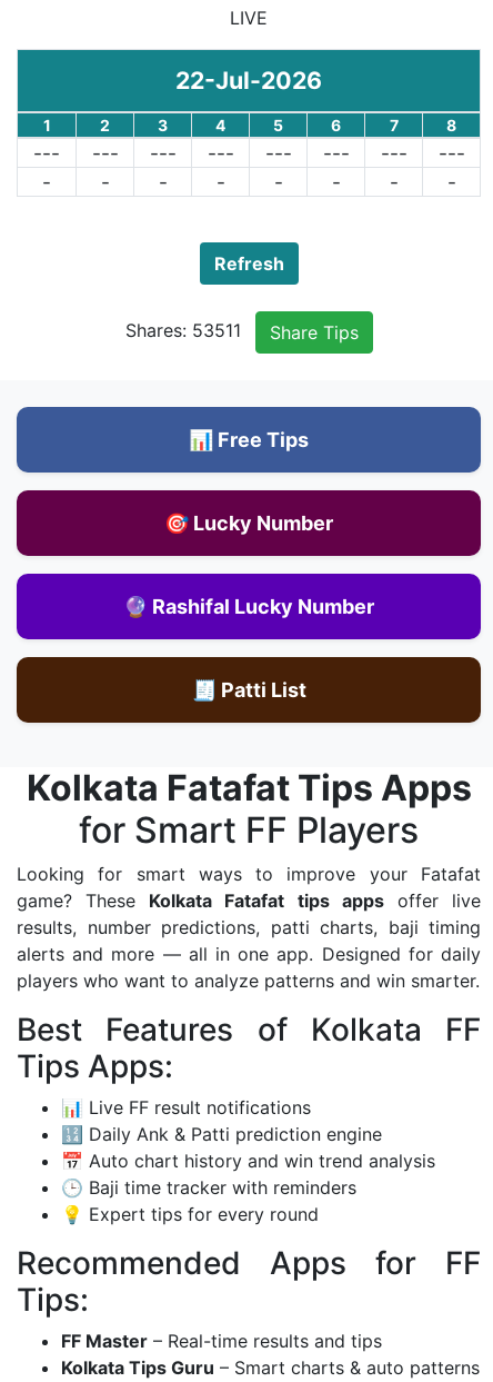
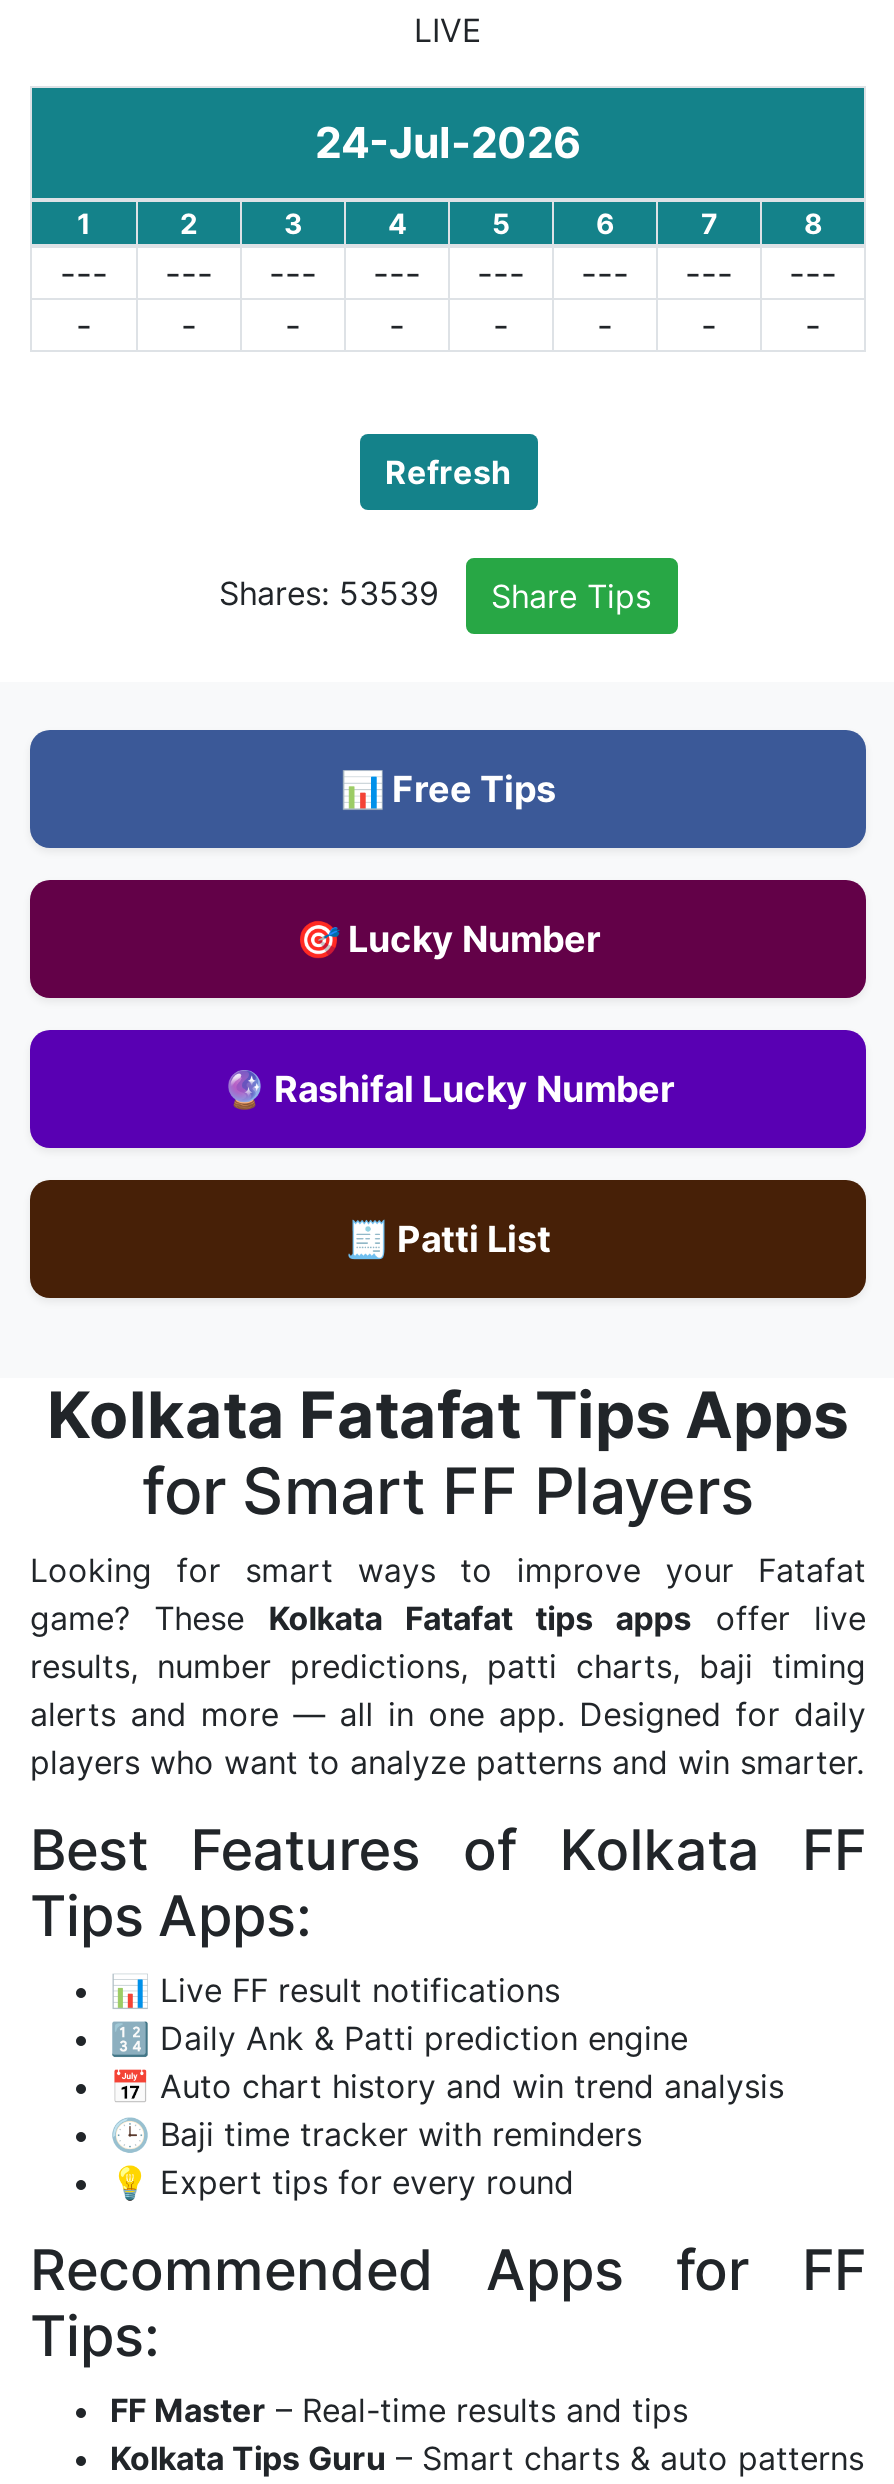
- 22-Jul-2026
+ 24-Jul-2026

- Shares: 53511 Share Tips
+ Shares: 53539 Share Tips
